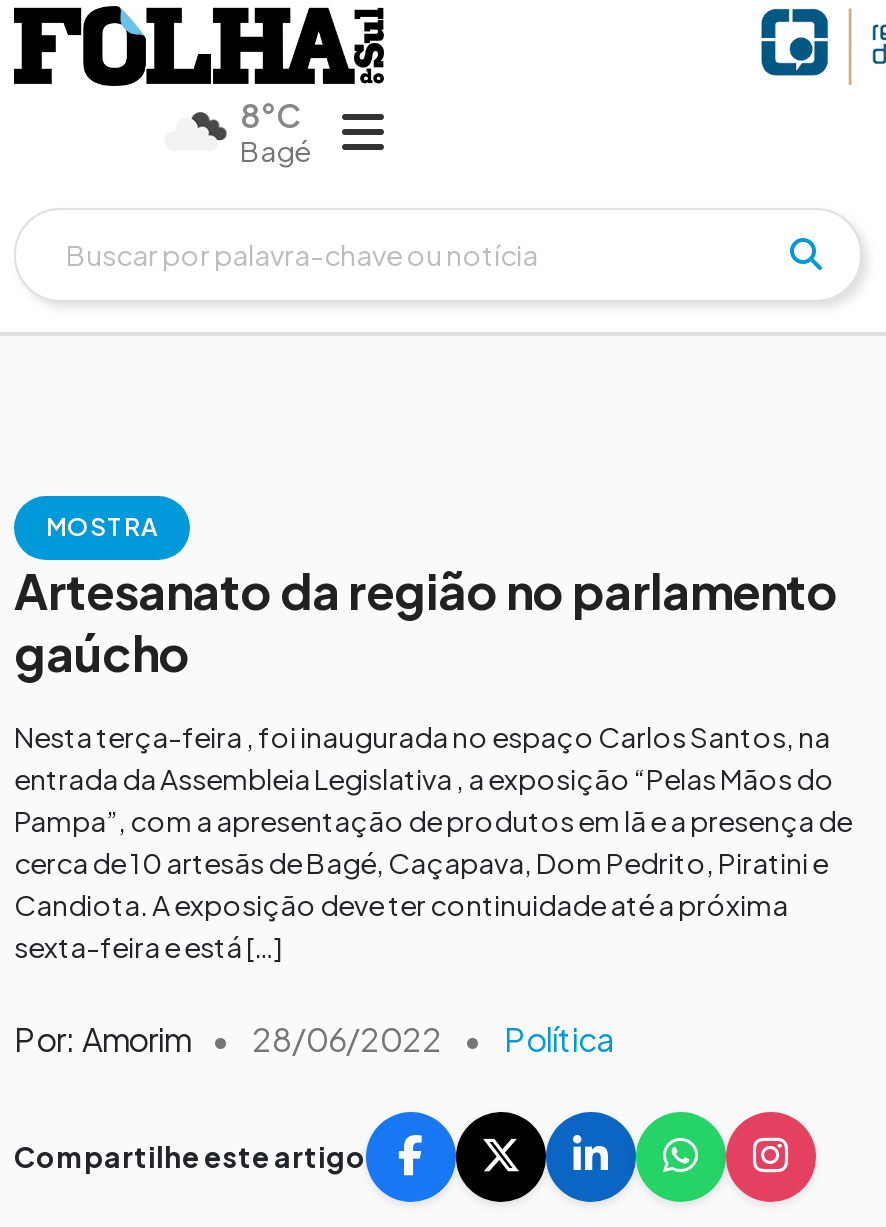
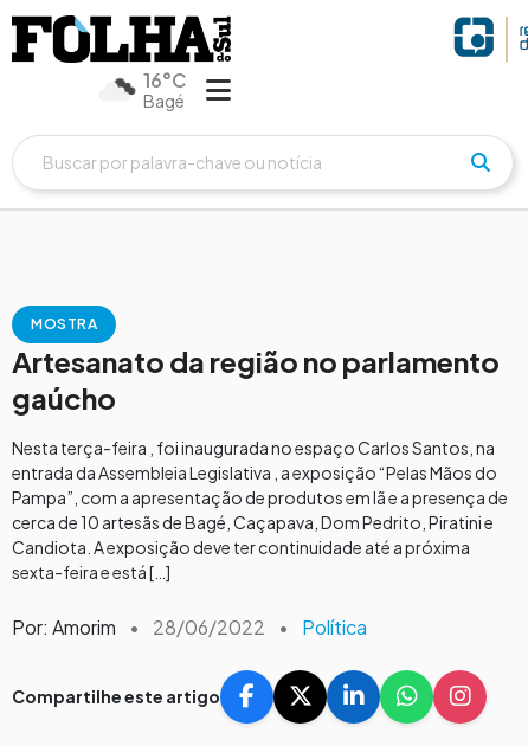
- 8°C
+ 16°C
